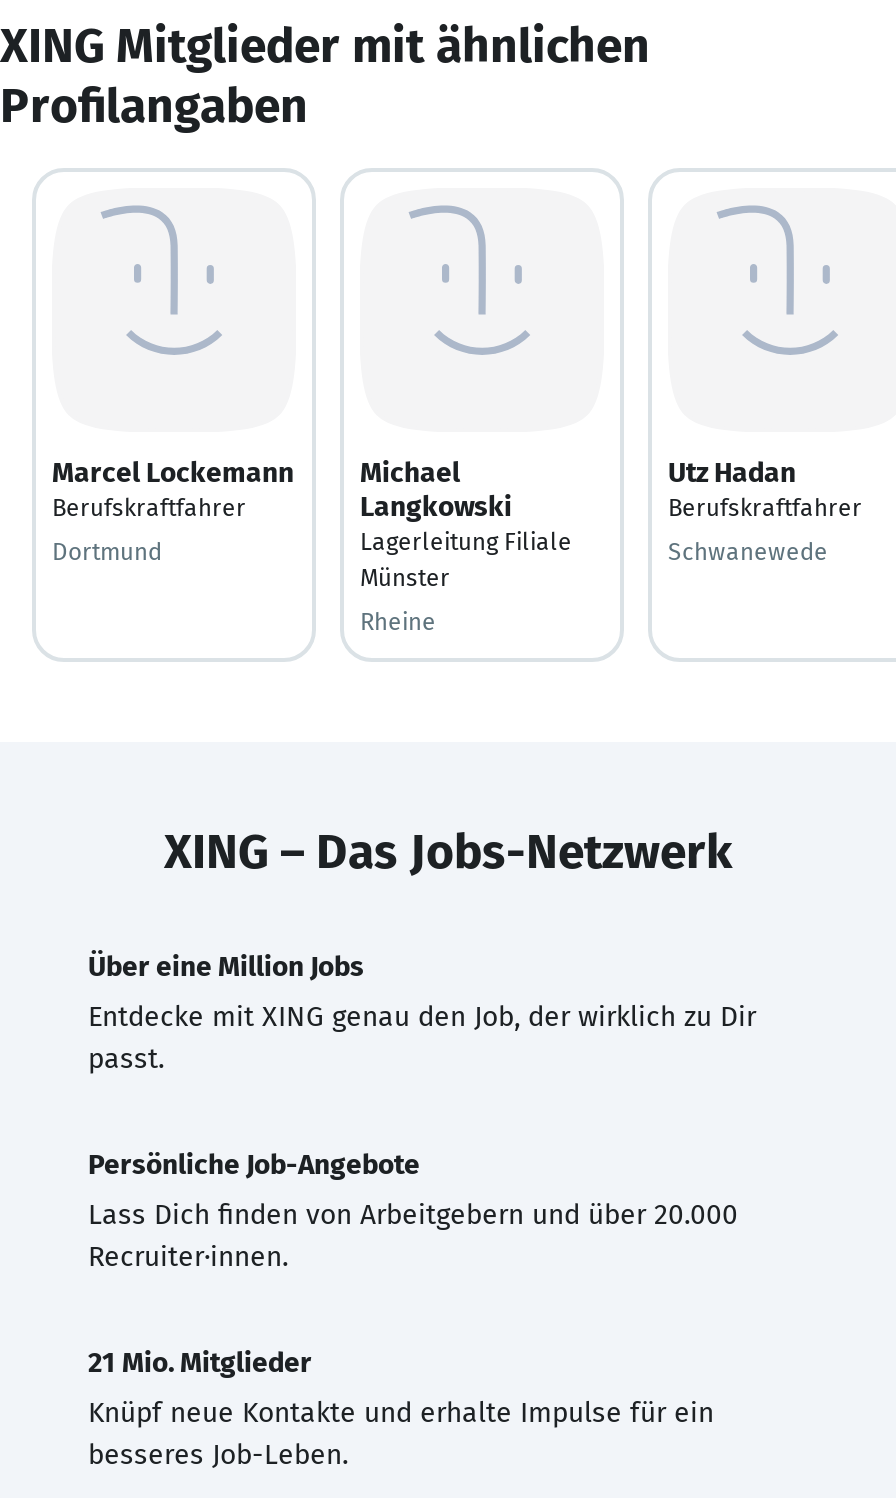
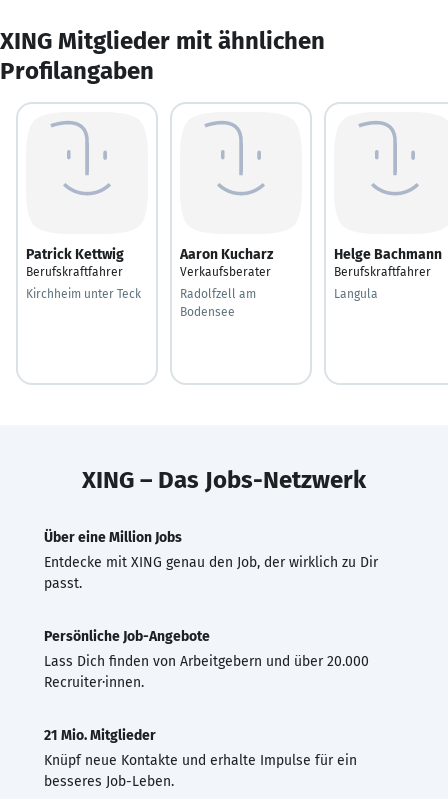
- Marcel Lockemann
+ Patrick Kettwig

- Michael
- Langkowski
- Lagerleitung Filiale
- Münster
+ Aaron Kucharz
+ Verkaufsberater

- Utz Hadan
+ Helge Bachmann

- Dortmund
+ Kirchheim unter Teck

- Schwanewede
+ Langula

- Rheine
+ Radolfzell am
+ Bodensee
